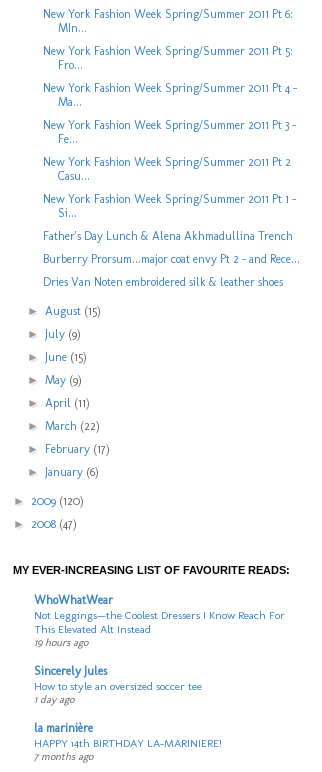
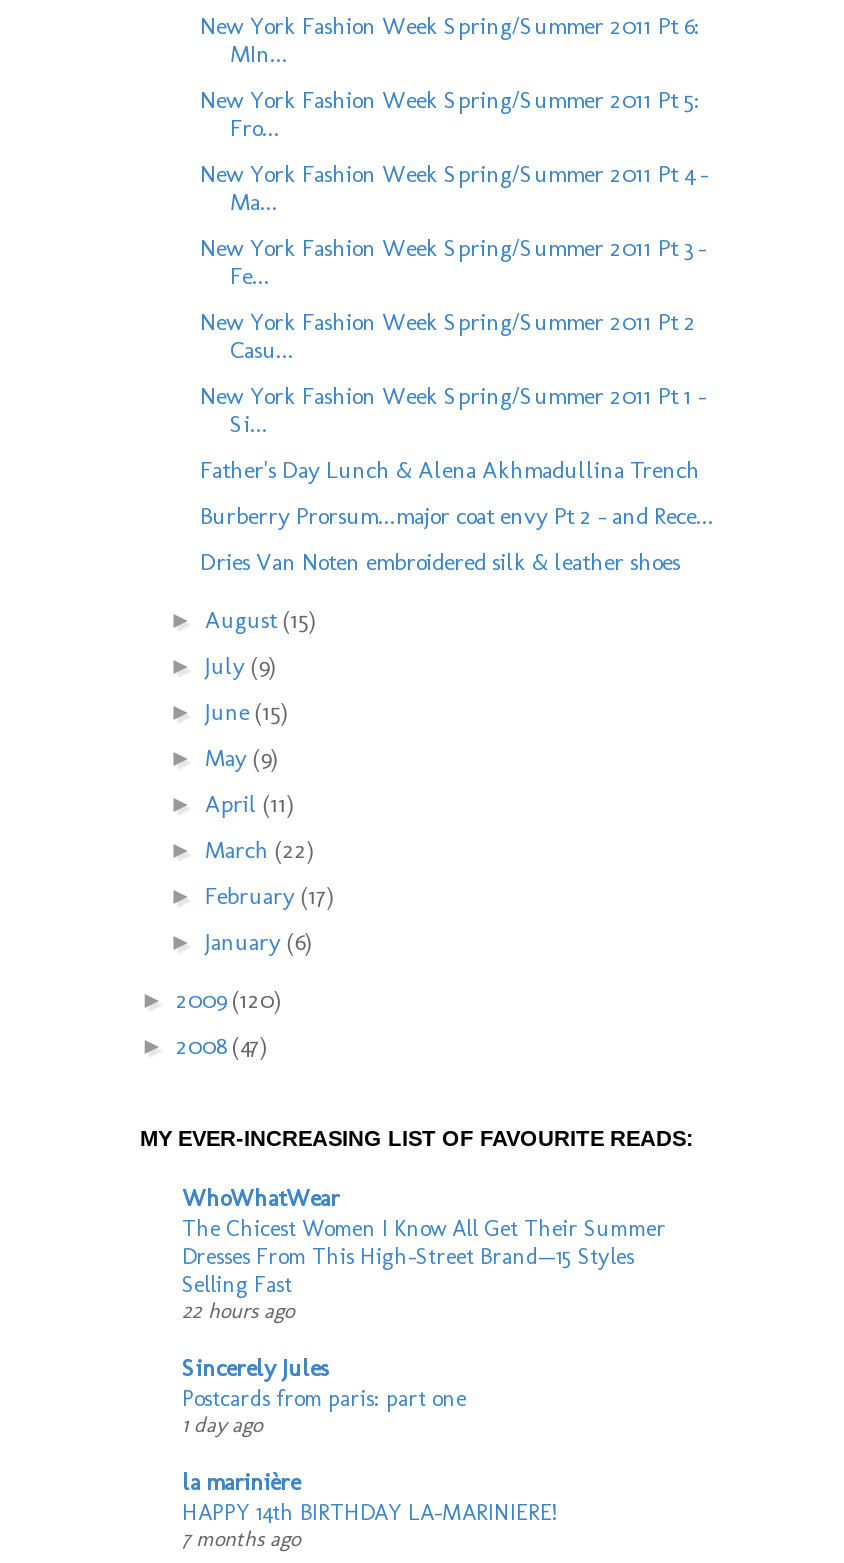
- Not Leggings—the Coolest Dressers I Know Reach For
- This Elevated Alt Instead
- 19 hours ago
+ The Chicest Women I Know All Get Their Summer
+ Dresses From This High-Street Brand—15 Styles
+ Selling Fast
+ 22 hours ago

- How to style an oversized soccer tee
+ Postcards from paris: part one
